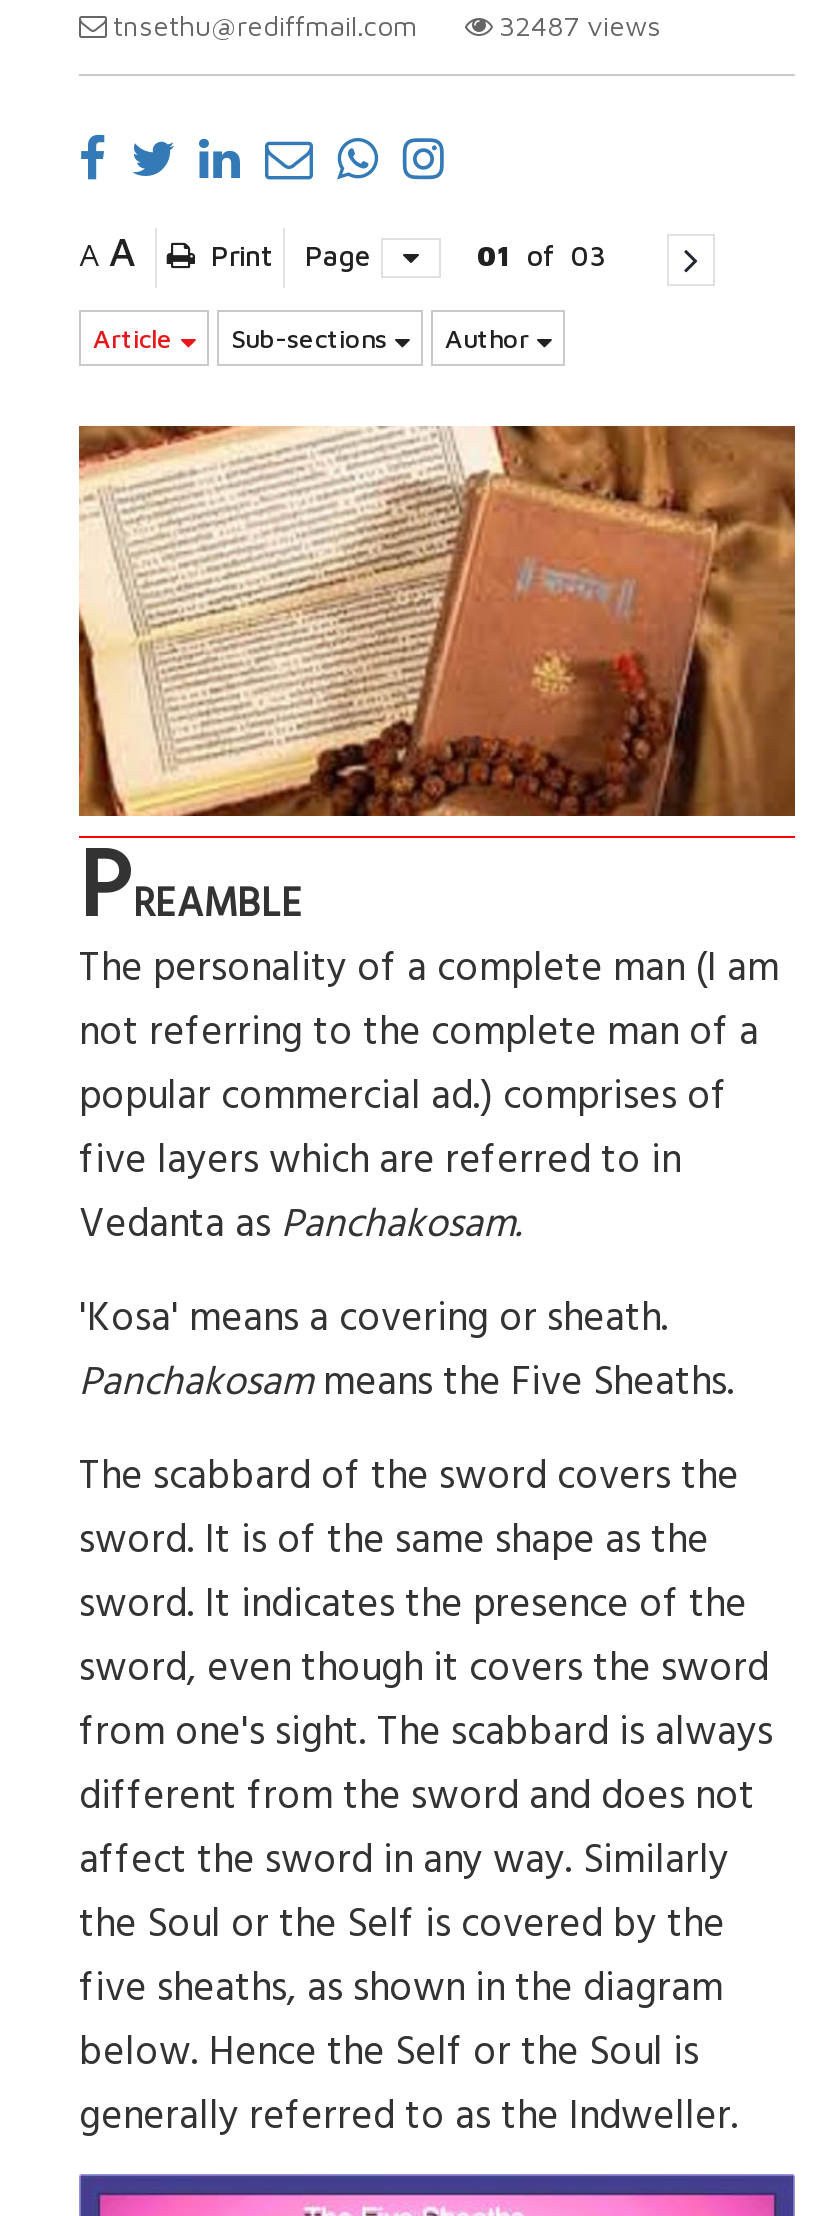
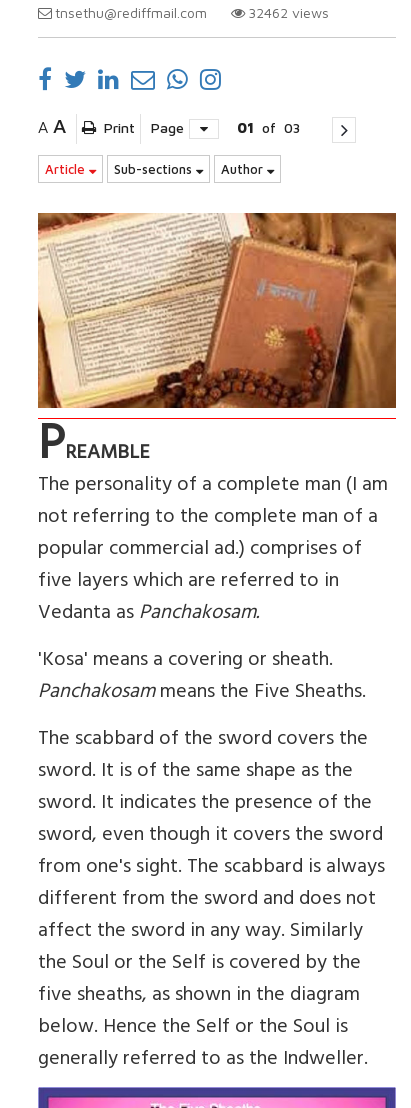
- 32487 views
+ 32462 views
